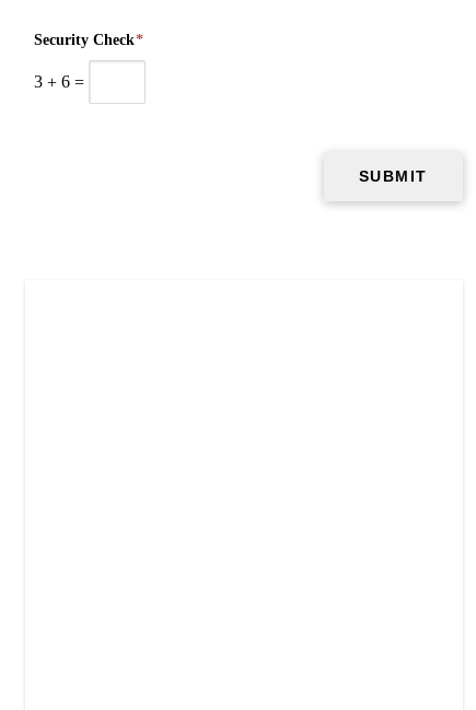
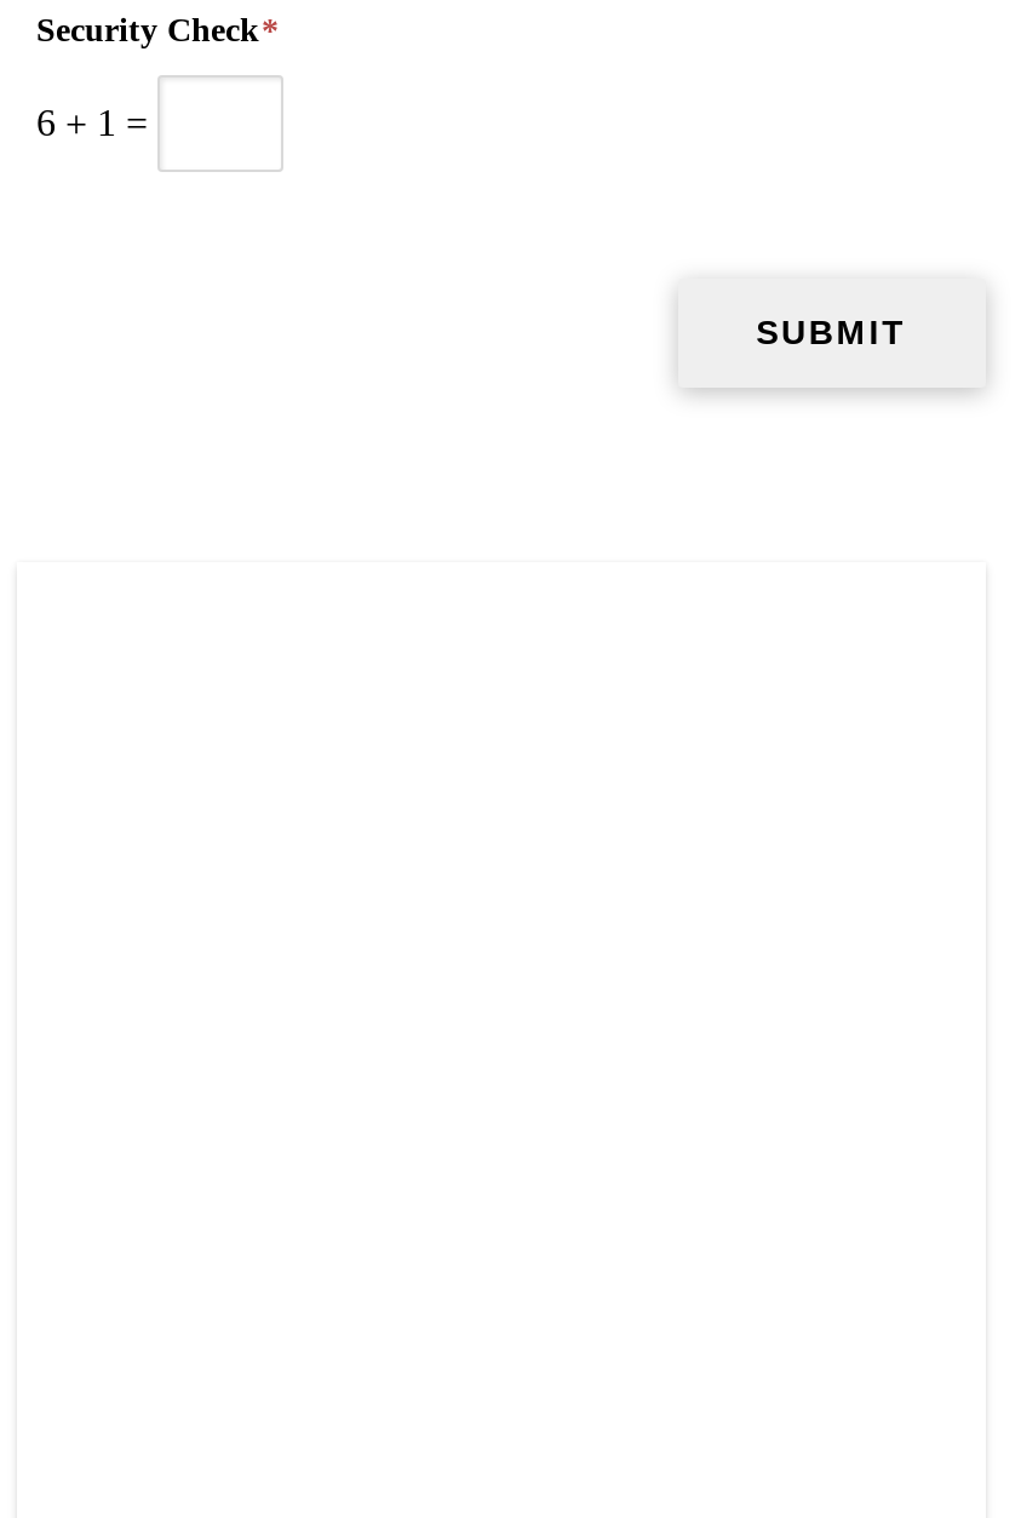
- 3 + 6 =
+ 6 + 1 =
